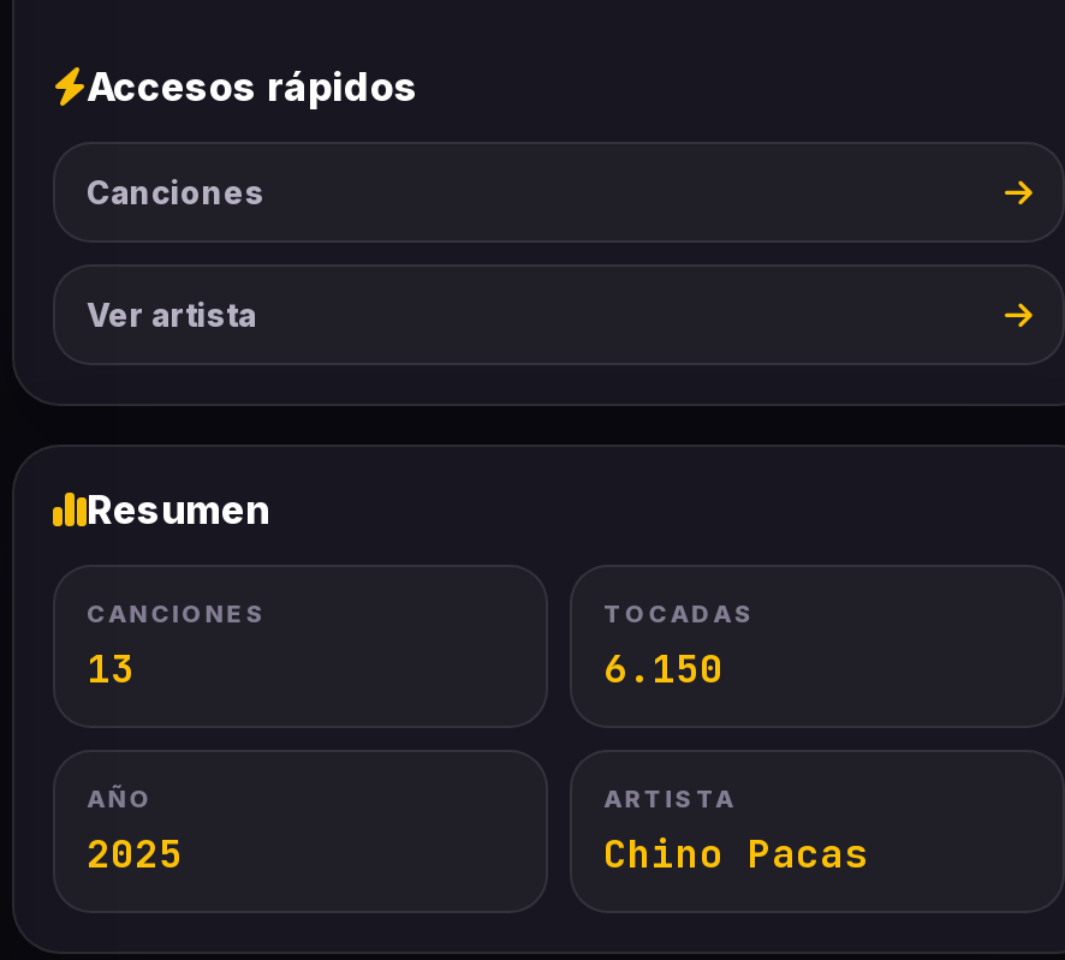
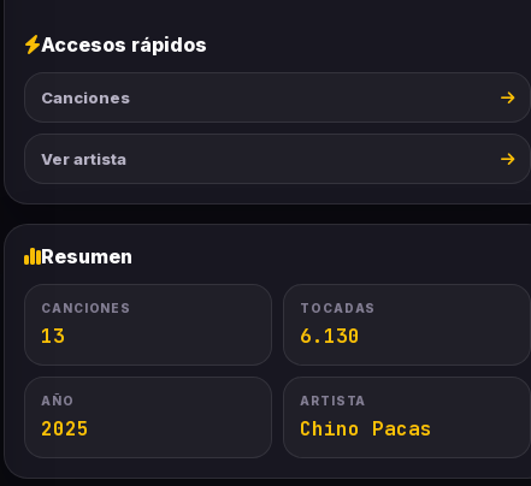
- 6.150
+ 6.130
